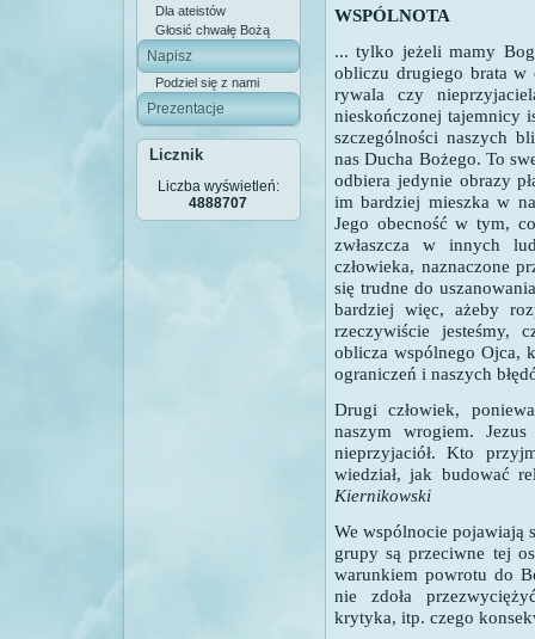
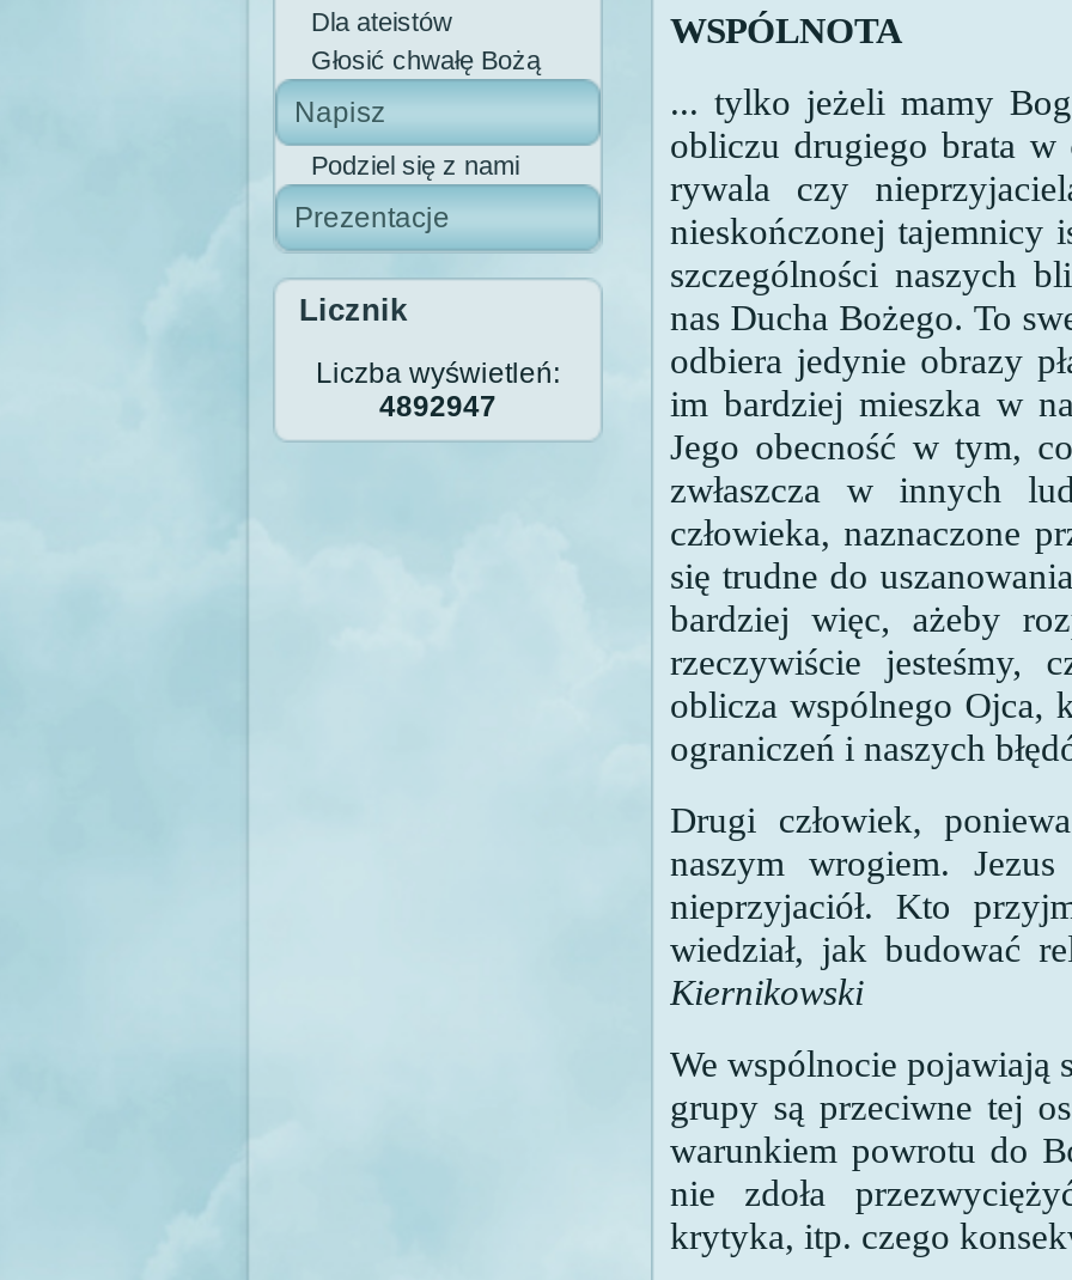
- 4888707
+ 4892947
